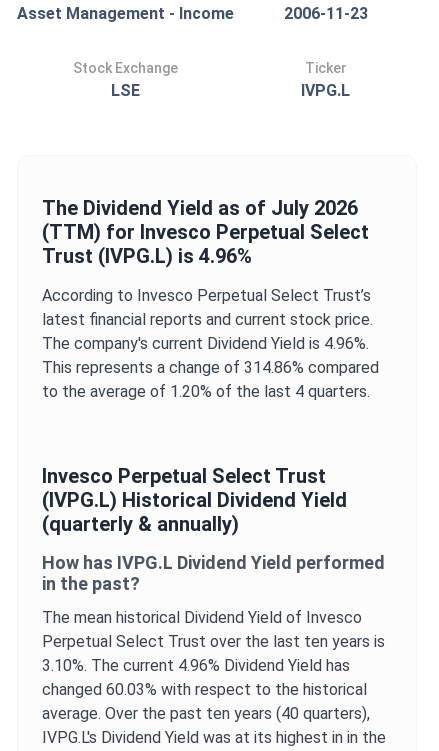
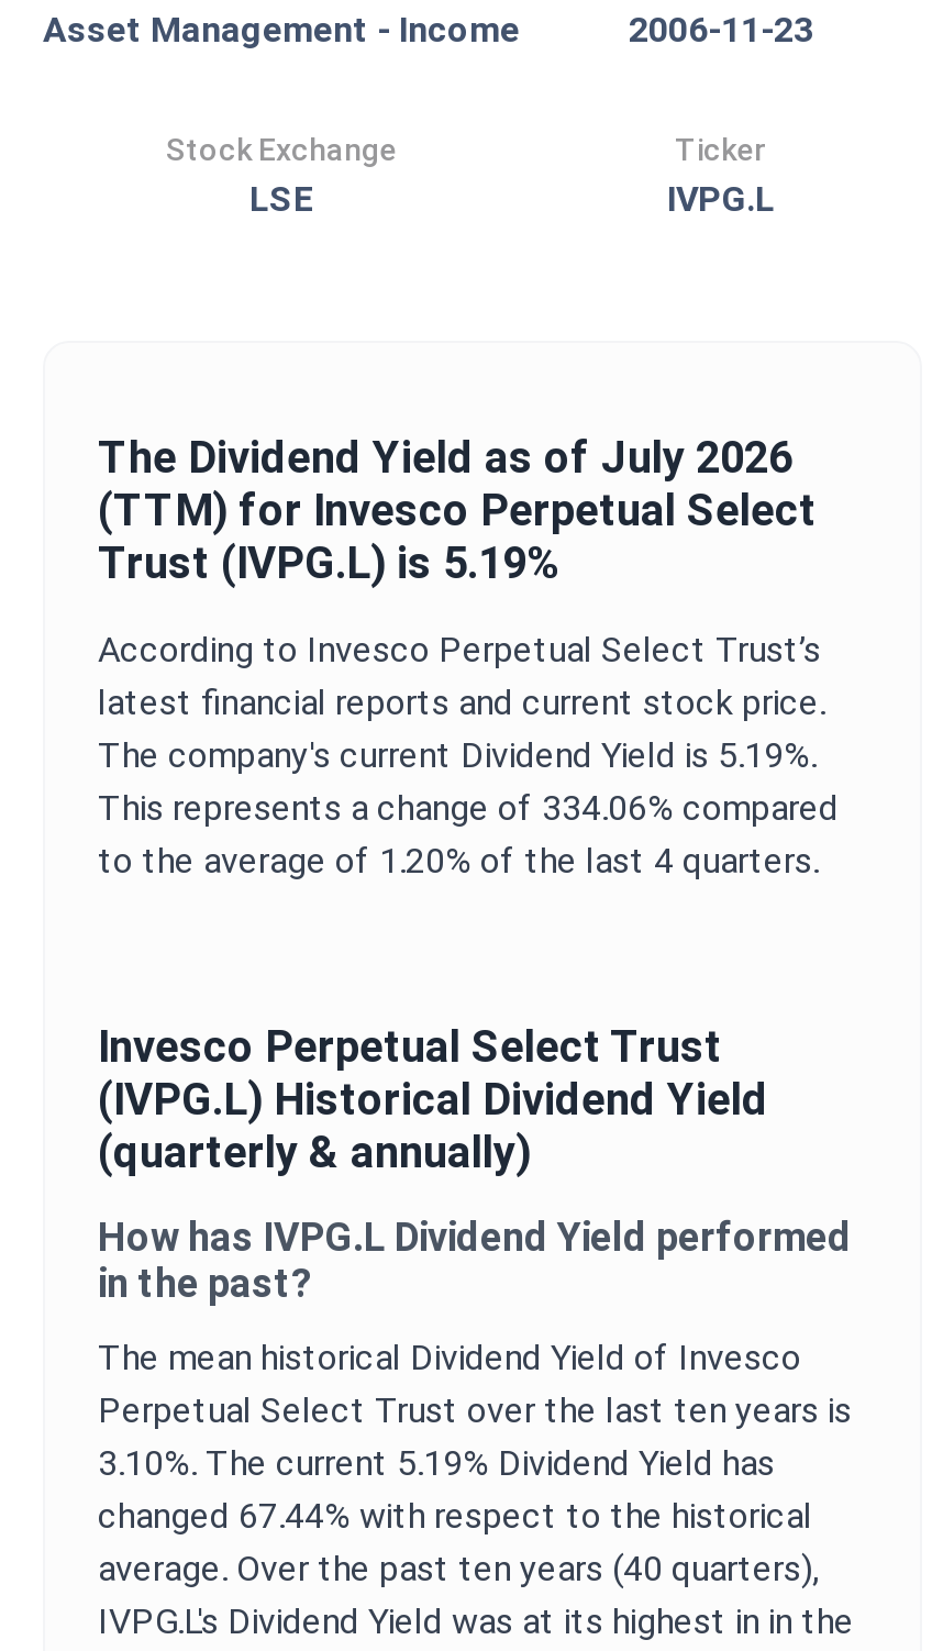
- Trust(IVPG.L) is 4.96%
+ Trust(IVPG.L) is 5.19%

- The company's current Dividend Yield is 4.96%.
+ The company's current Dividend Yield is 5.19%.

- This represents a change of 314.86% compared
+ This represents a change of 334.06% compared

- 3.10%. The current 4.96% Dividend Yield has
+ 3.10%. The current 5.19% Dividend Yield has

- changed 60.03% with respect to the historical
+ changed 67.44% with respect to the historical
